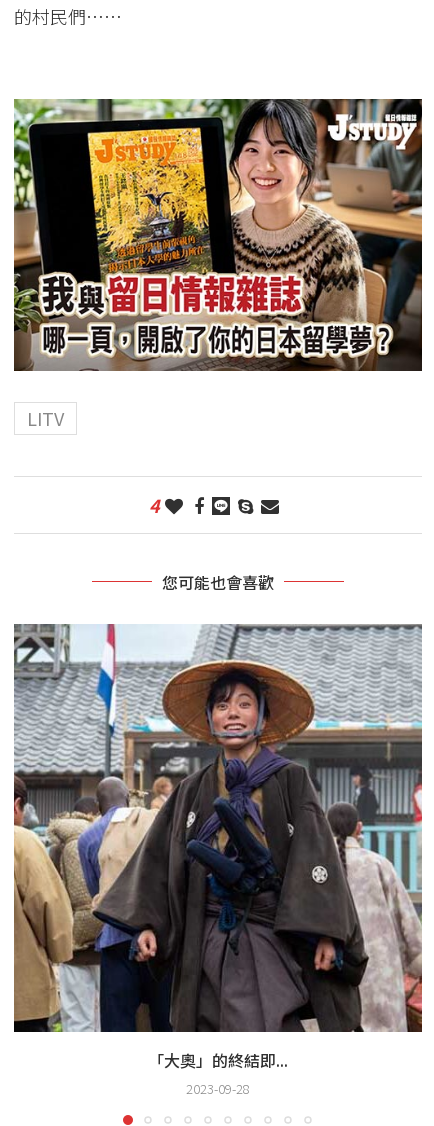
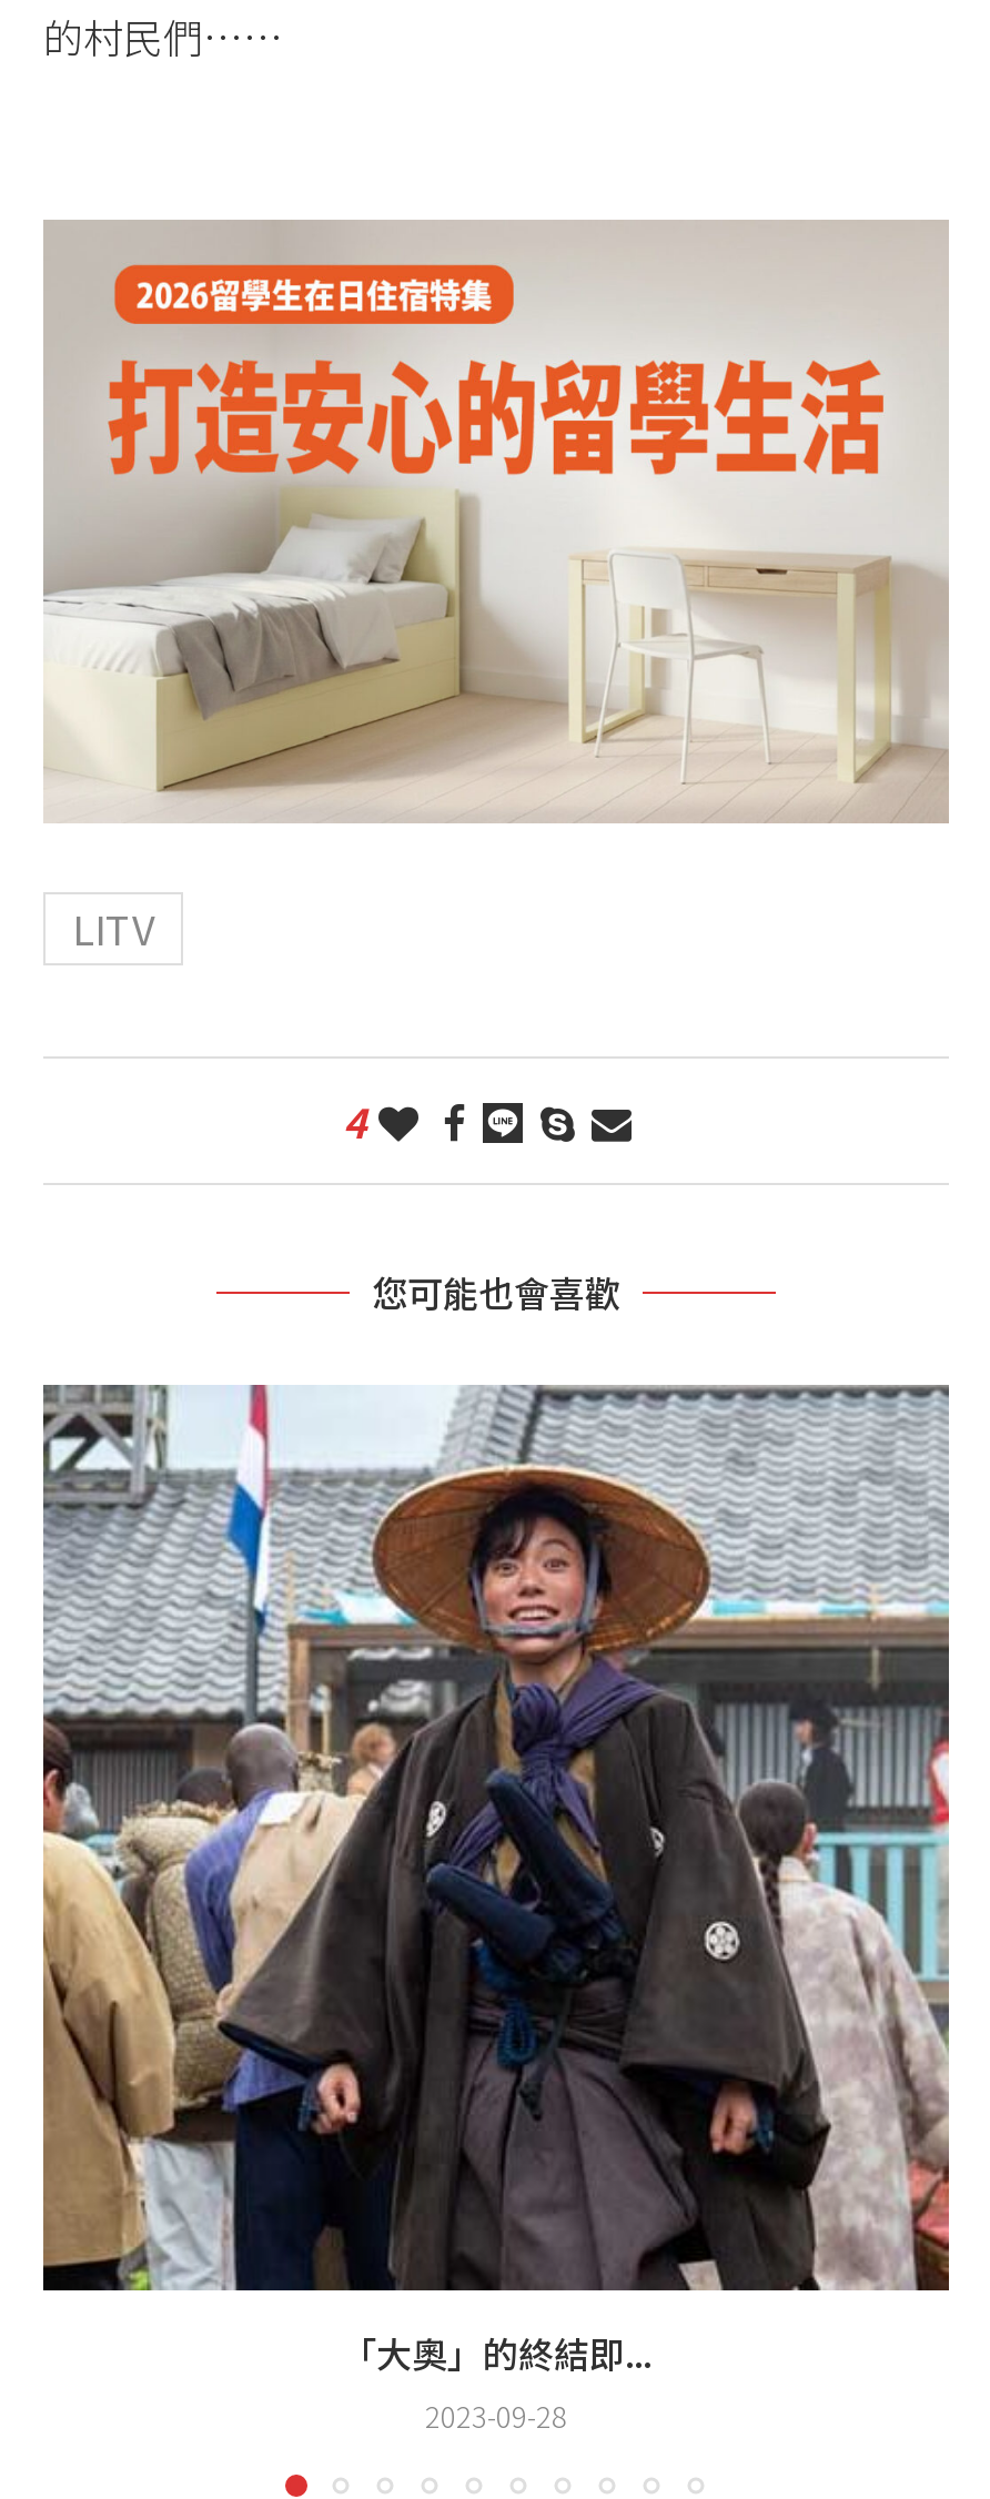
- [image]
+ [image]
